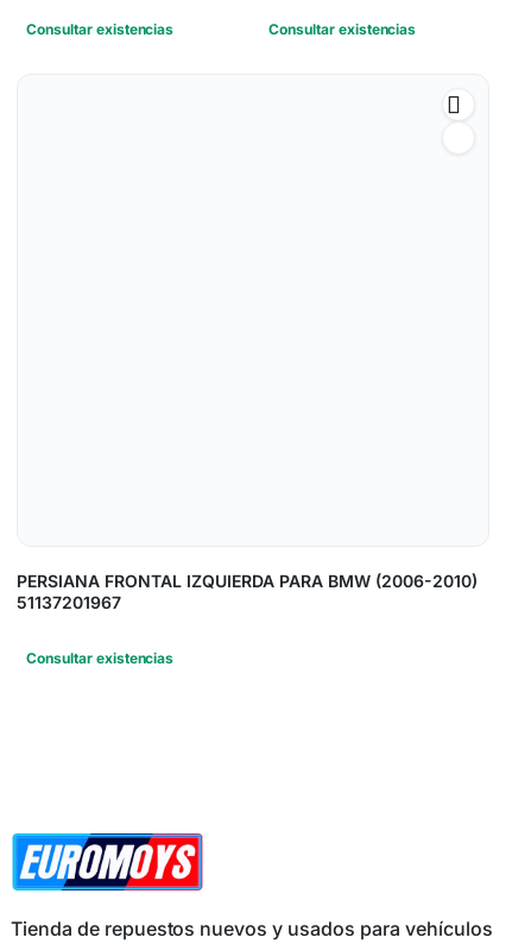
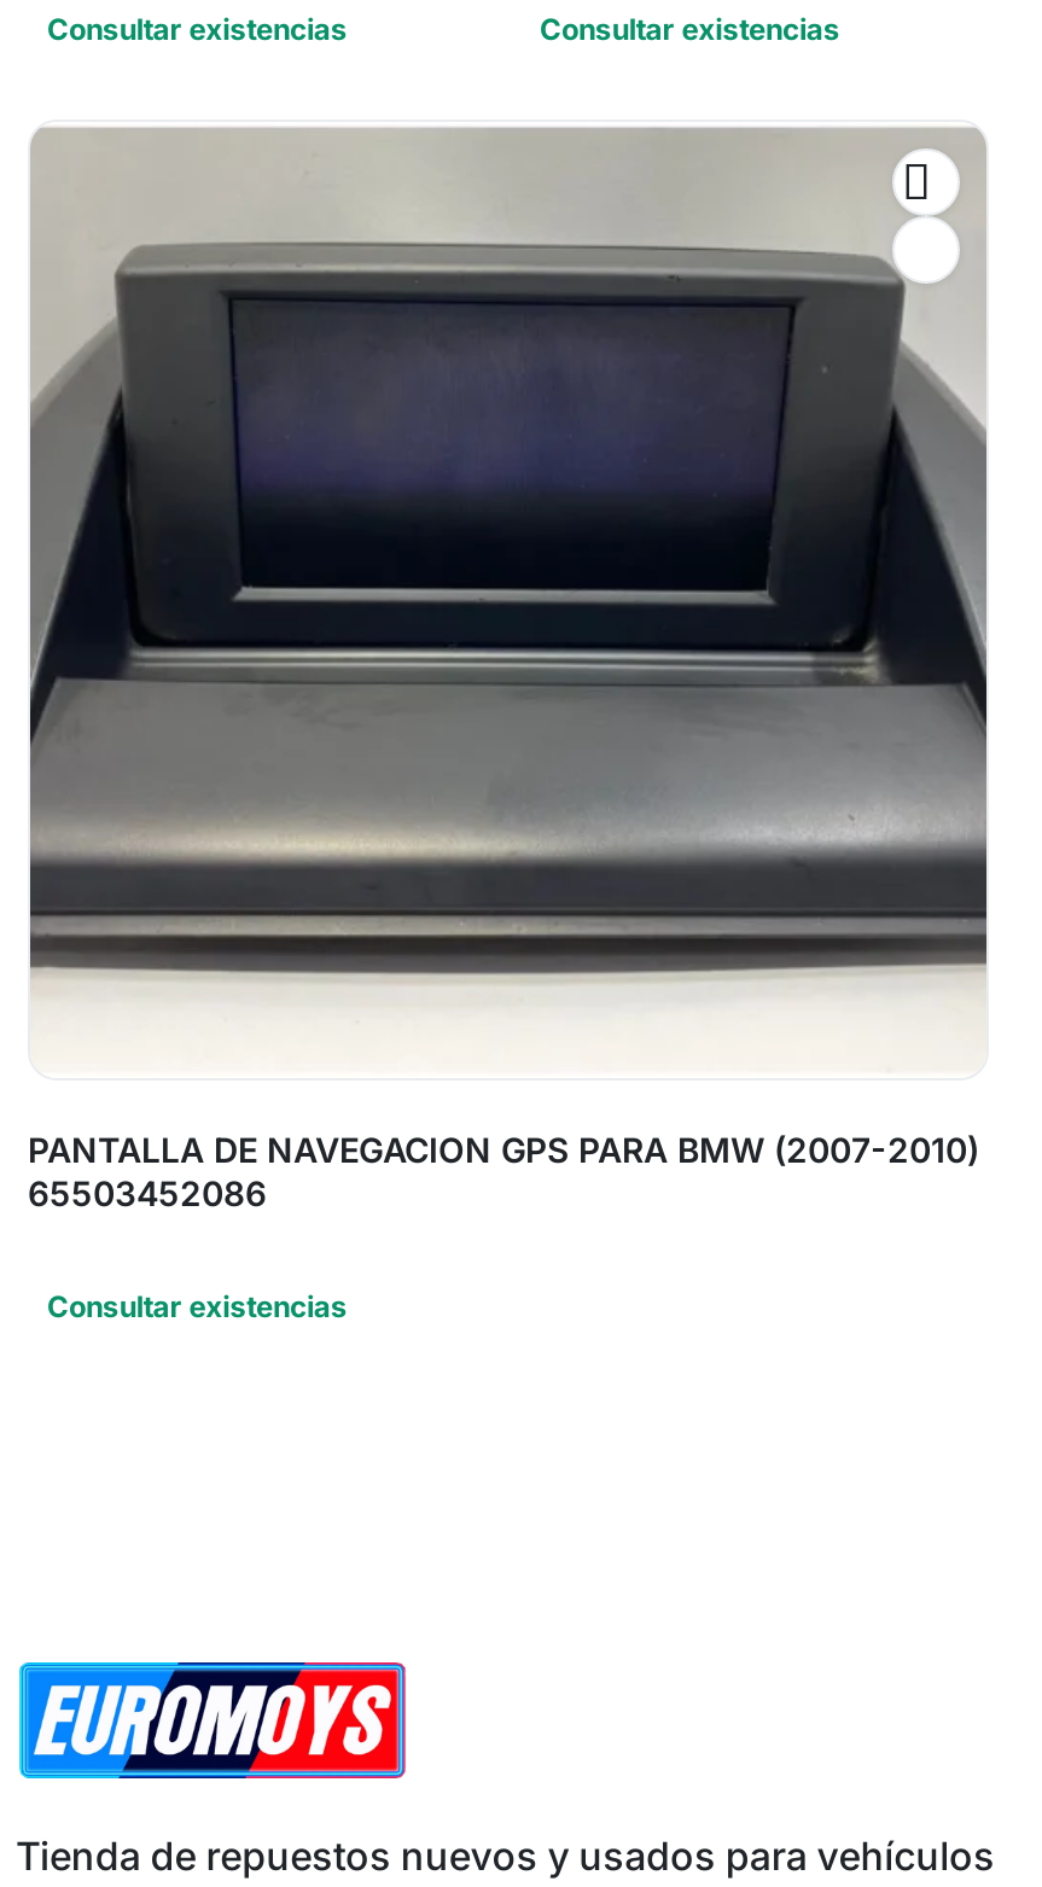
+ [image]

- PERSIANA FRONTAL IZQUIERDA PARA BMW (2006-2010)
- 51137201967
+ PANTALLA DE NAVEGACION GPS PARA BMW (2007-2010)
+ 65503452086
